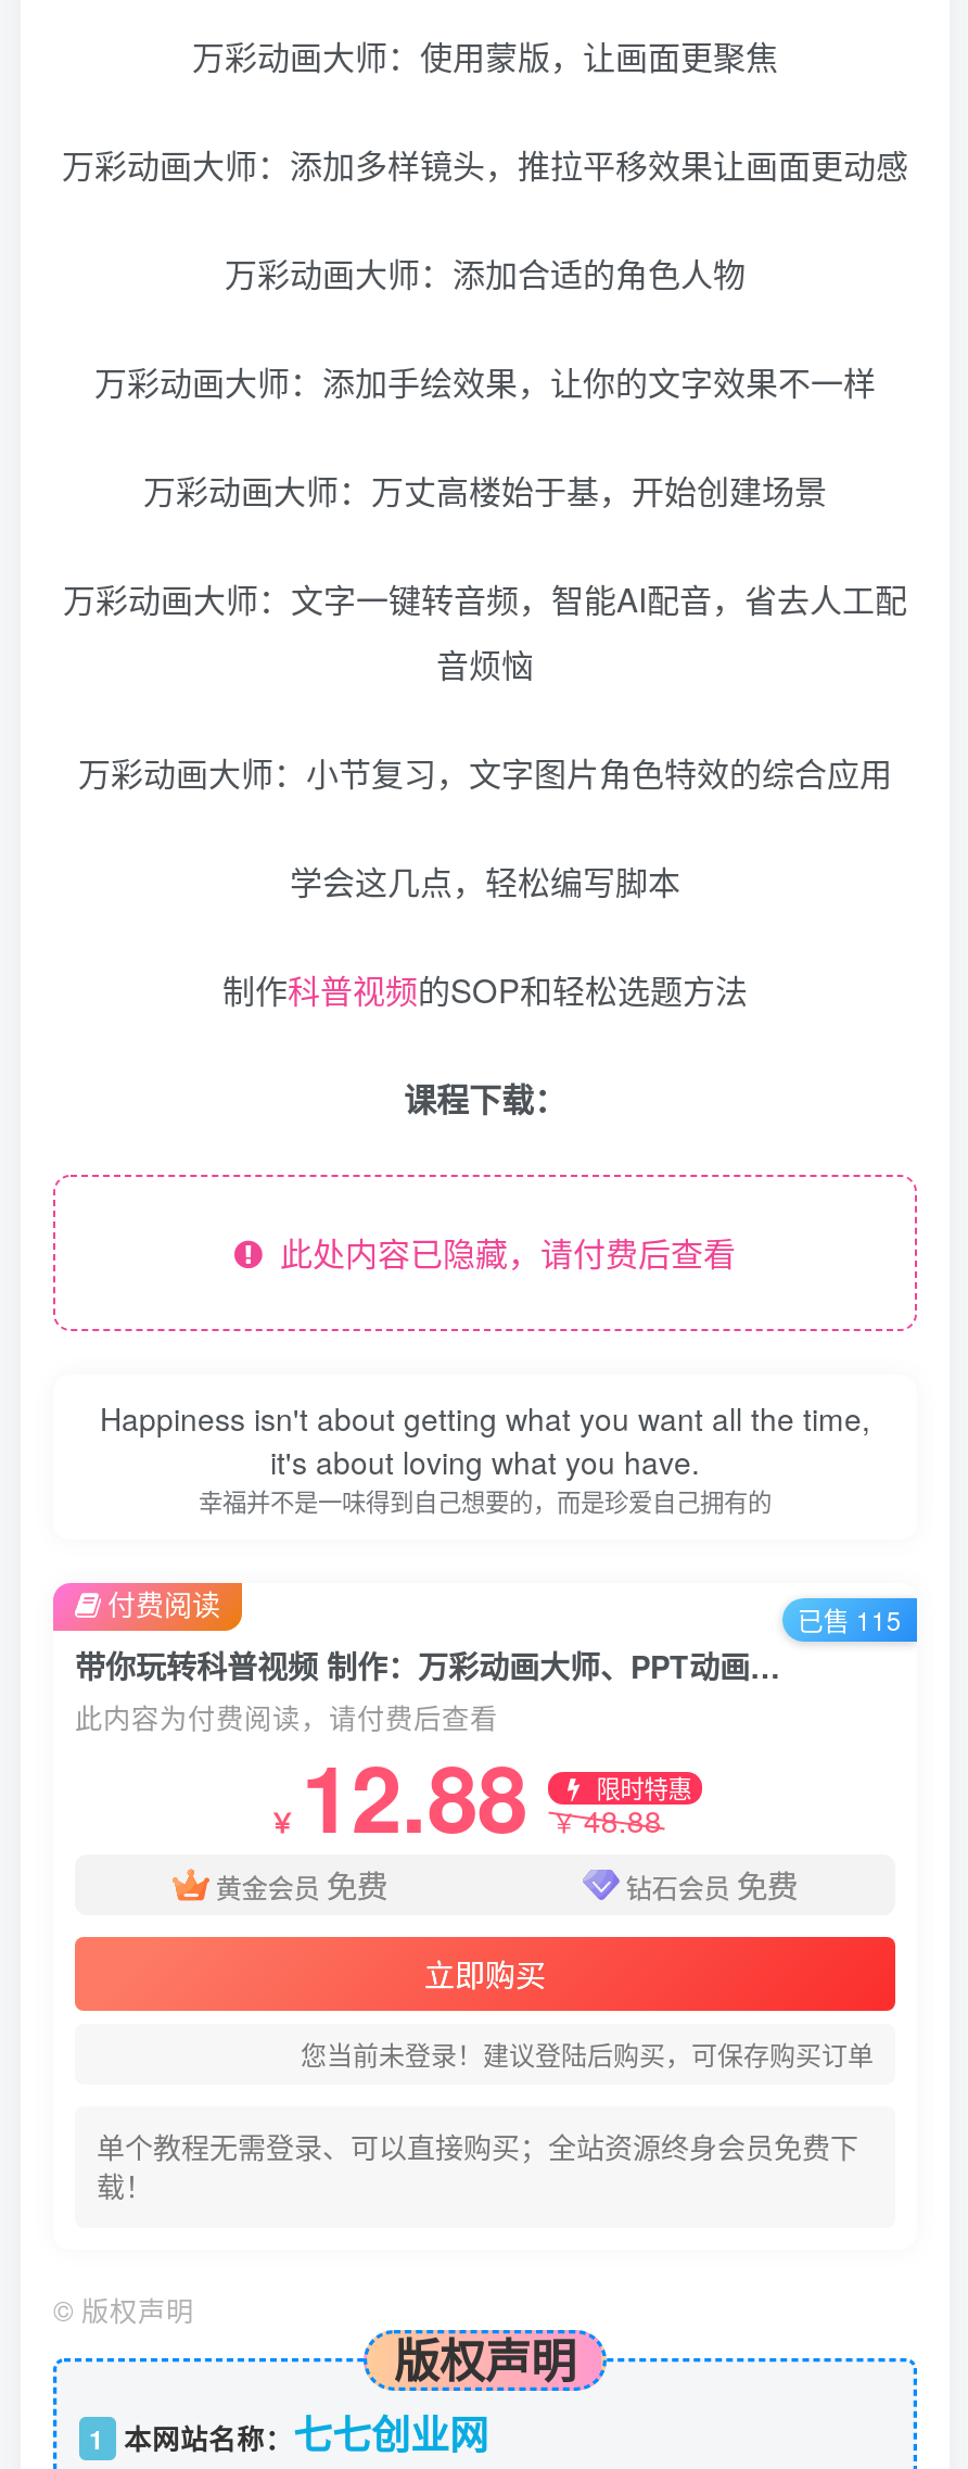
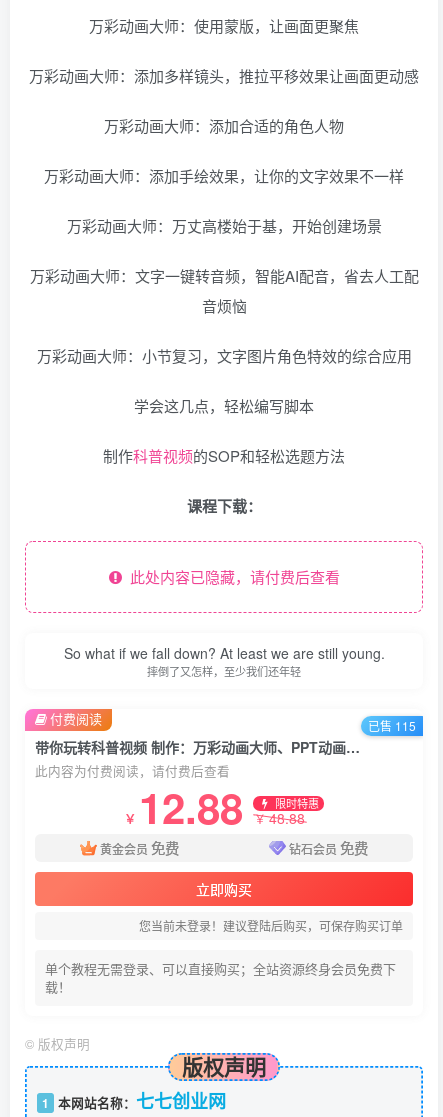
- Happiness isn't about getting what you want all the time,
- it's about loving what you have.
- 幸福并不是一味得到自己想要的，而是珍爱自己拥有的
+ So what if we fall down? At least we are still young.
+ 摔倒了又怎样，至少我们还年轻
